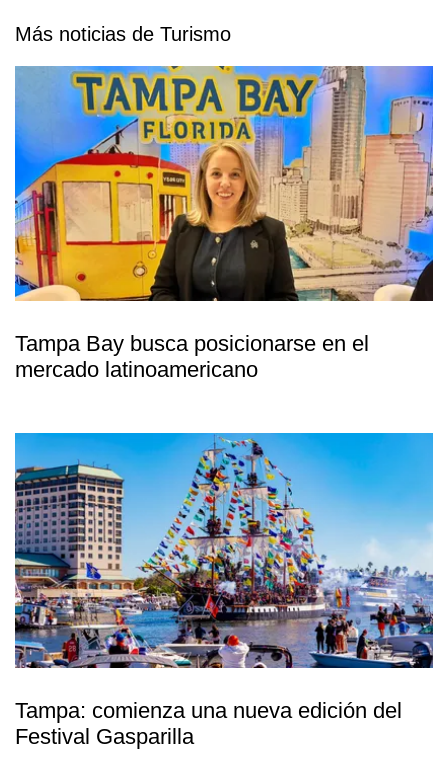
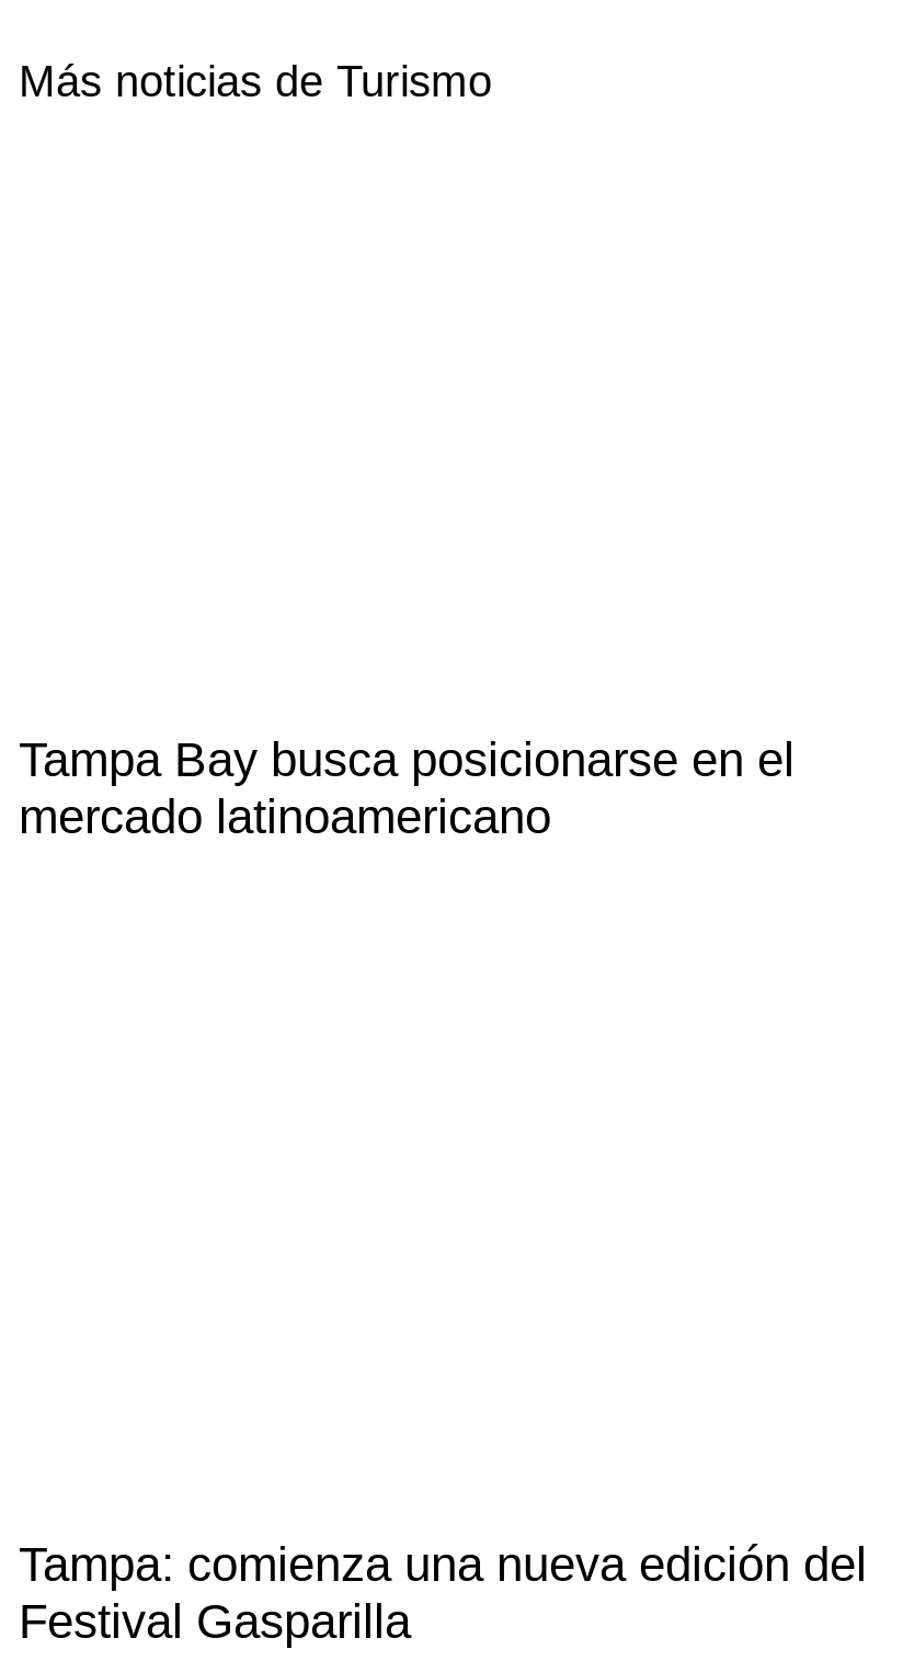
- [image]

- [image]
